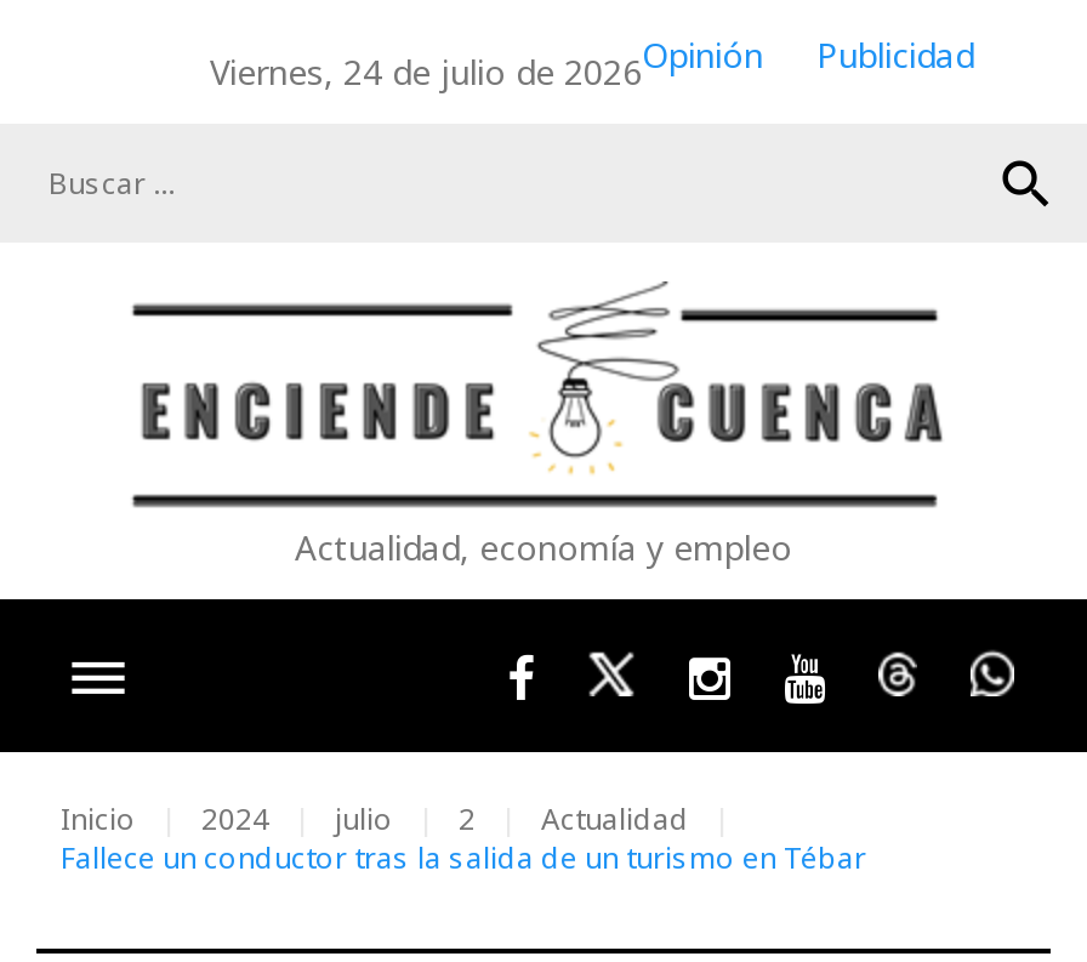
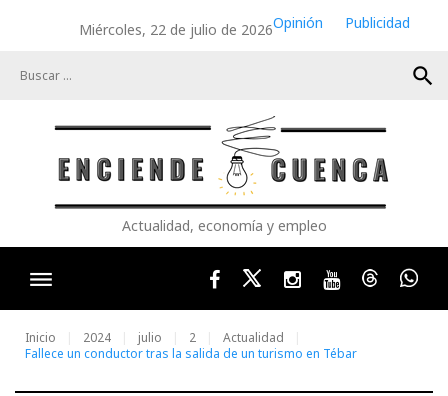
- Viernes, 24 de julio de 2026Opinión
+ Miércoles, 22 de julio de 2026Opinión
